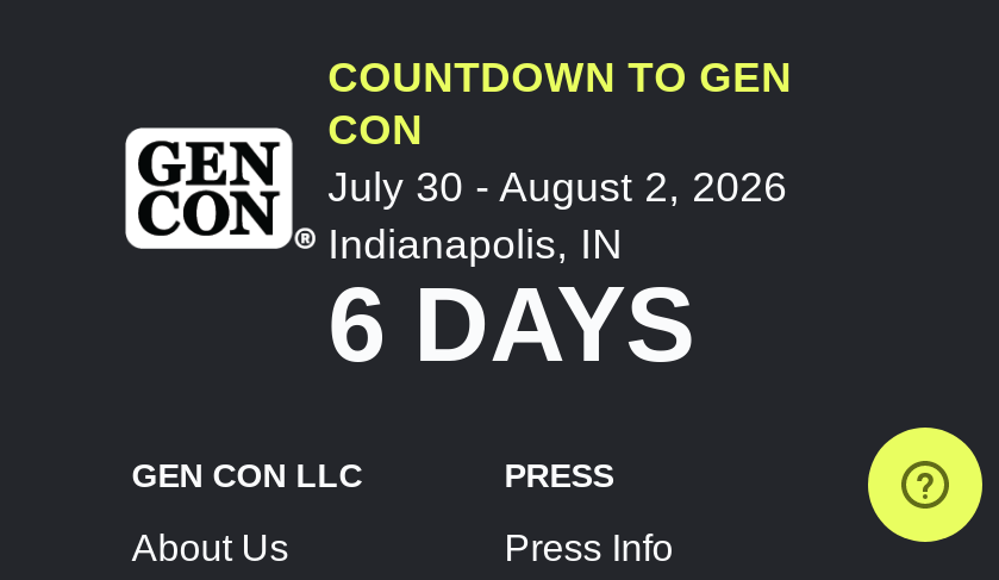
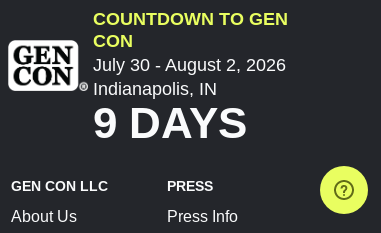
- 6 DAYS
+ 9 DAYS
